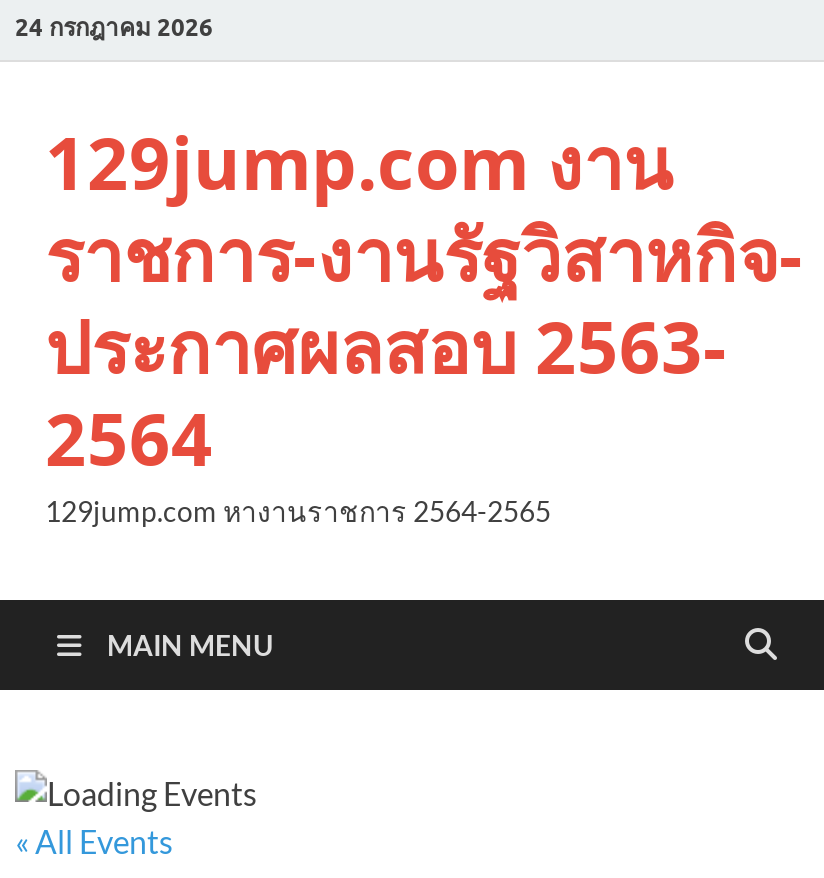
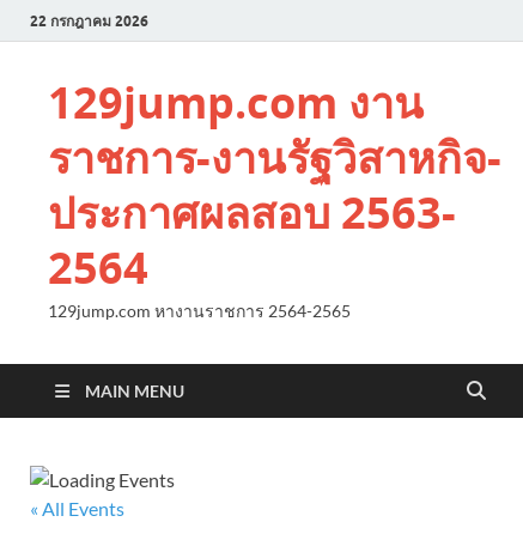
- 24 กรกฎาคม 2026
+ 22 กรกฎาคม 2026
